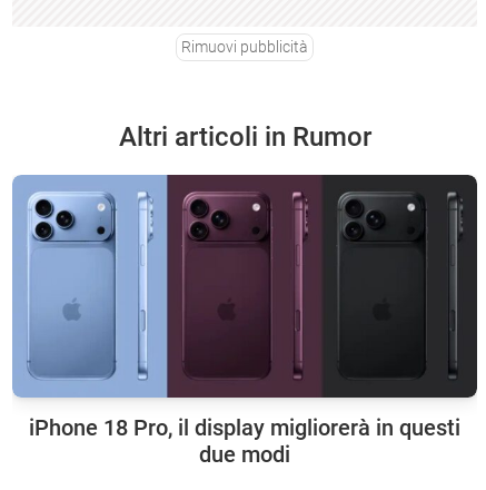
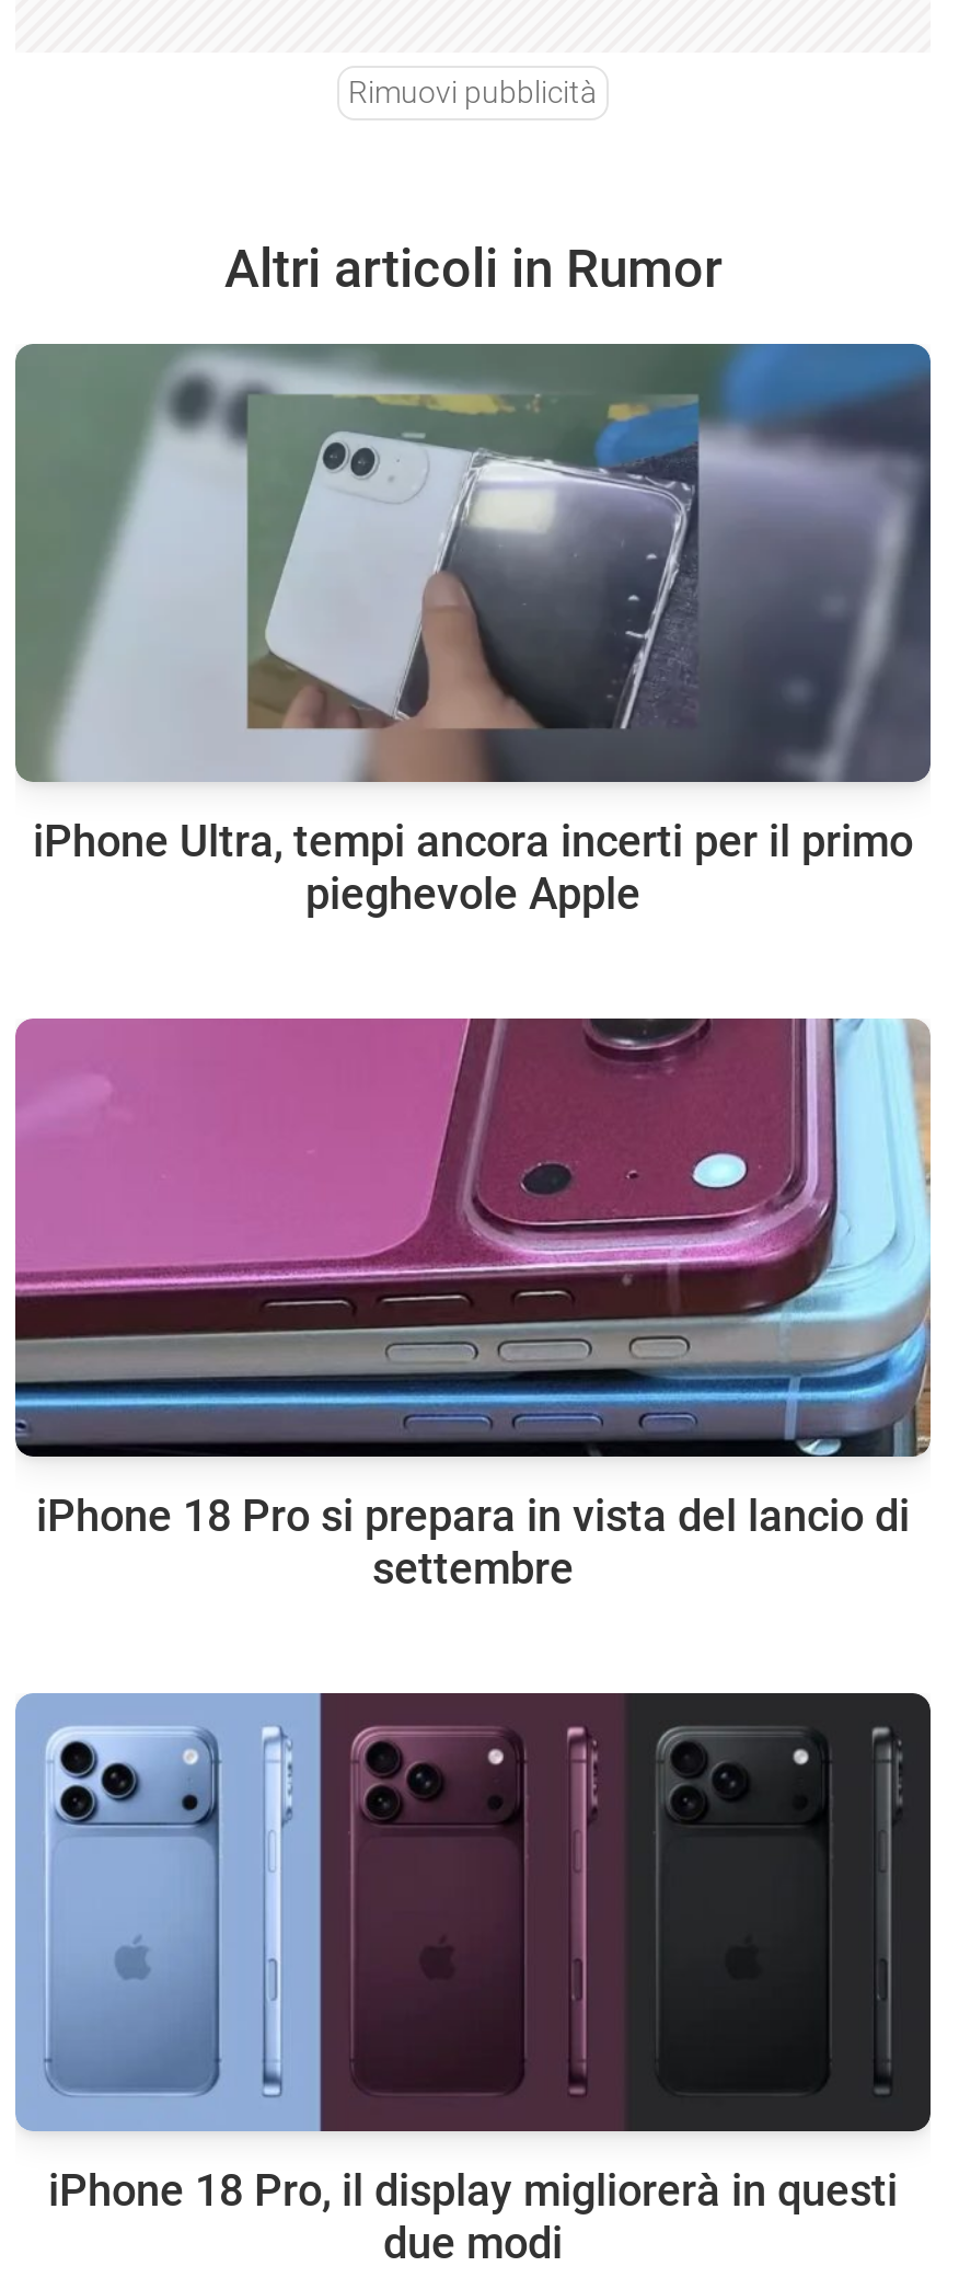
+ [image]
+ iPhone Ultra, tempi ancora incerti per il primo
+ pieghevole Apple

+ [image]
+ iPhone 18 Pro si prepara in vista del lancio di
+ settembre
